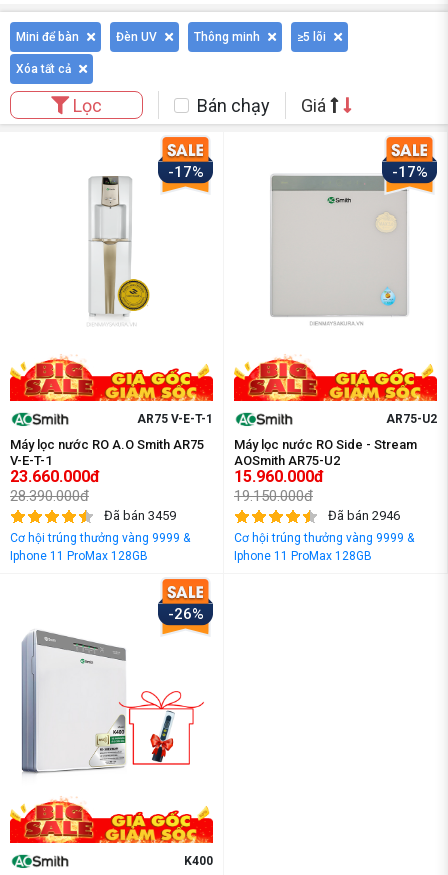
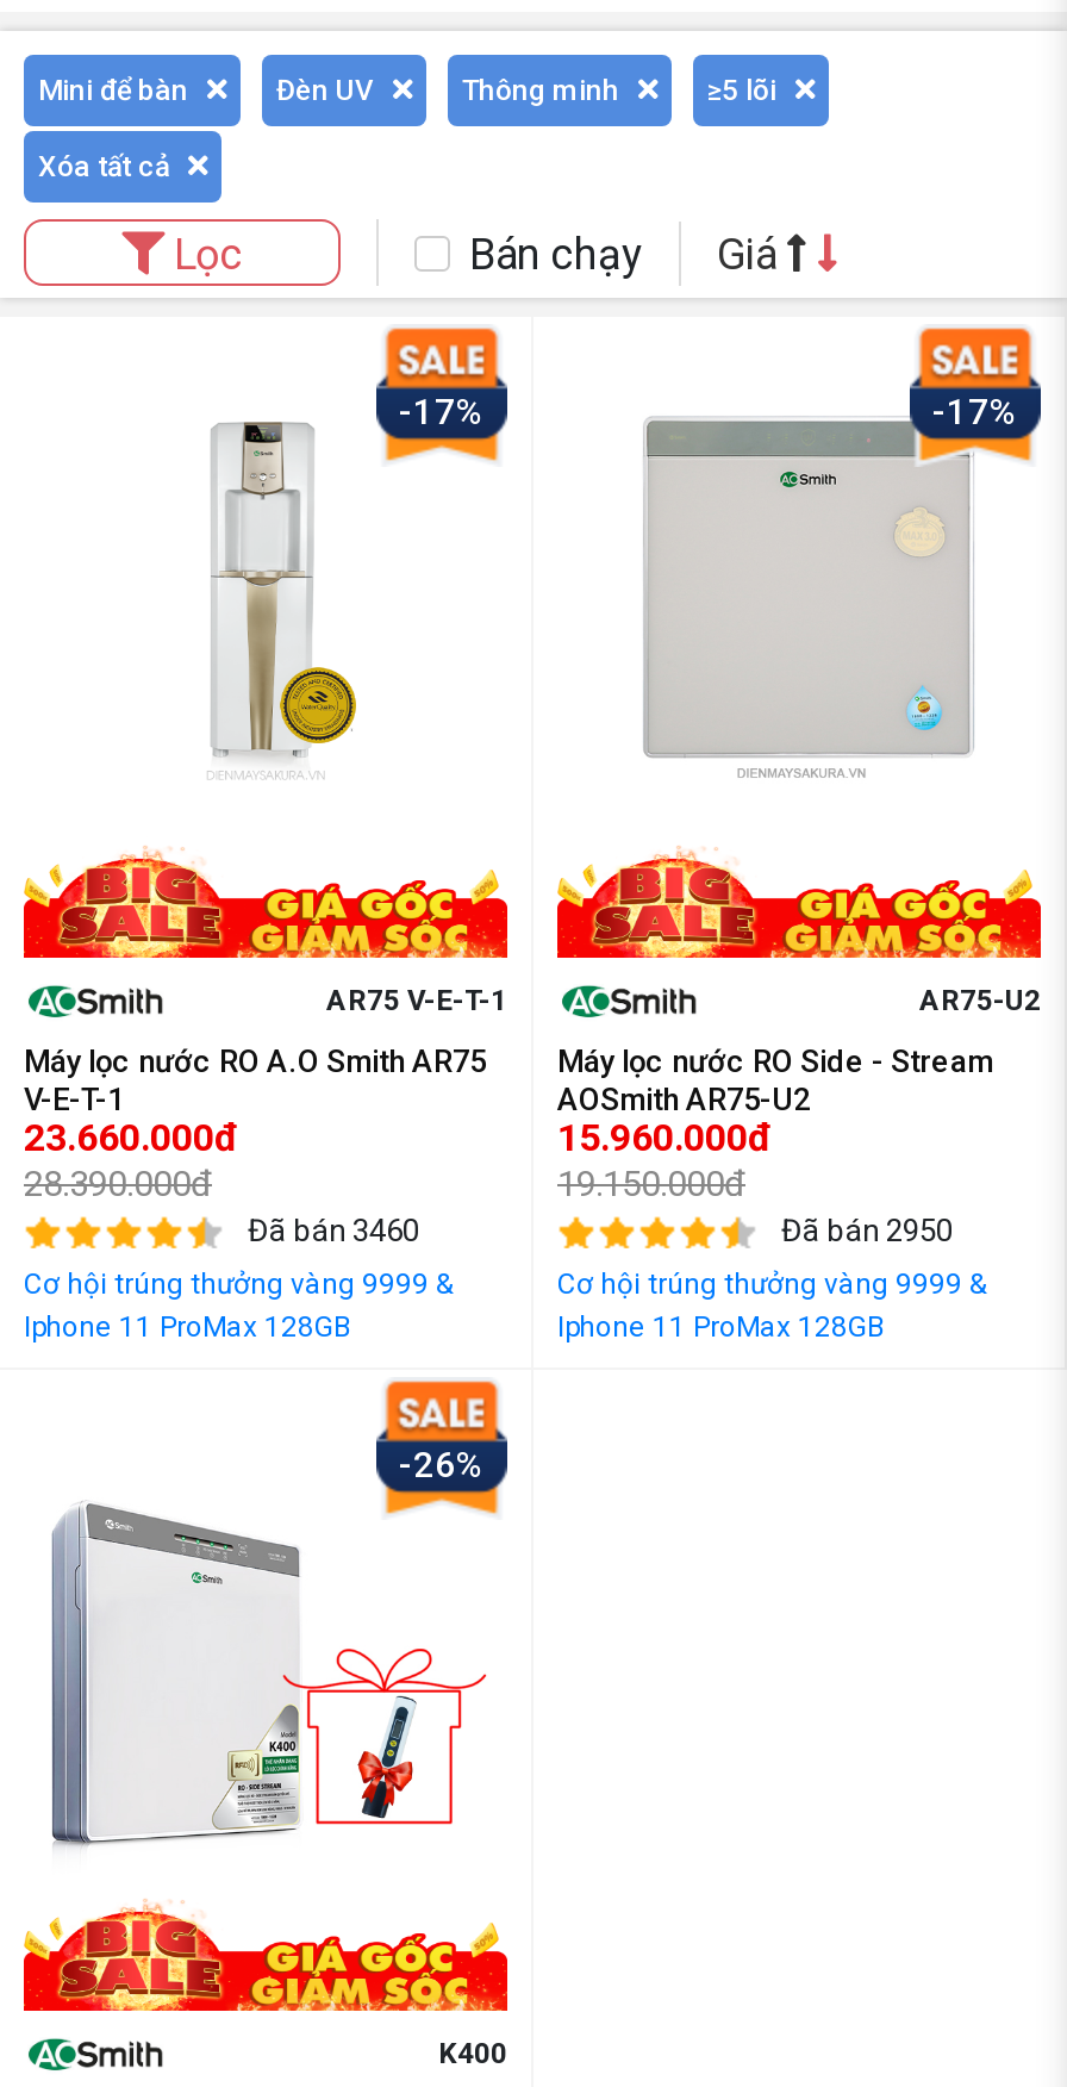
- Đã bán 3459
+ Đã bán 3460

- Đã bán 2946
+ Đã bán 2950
